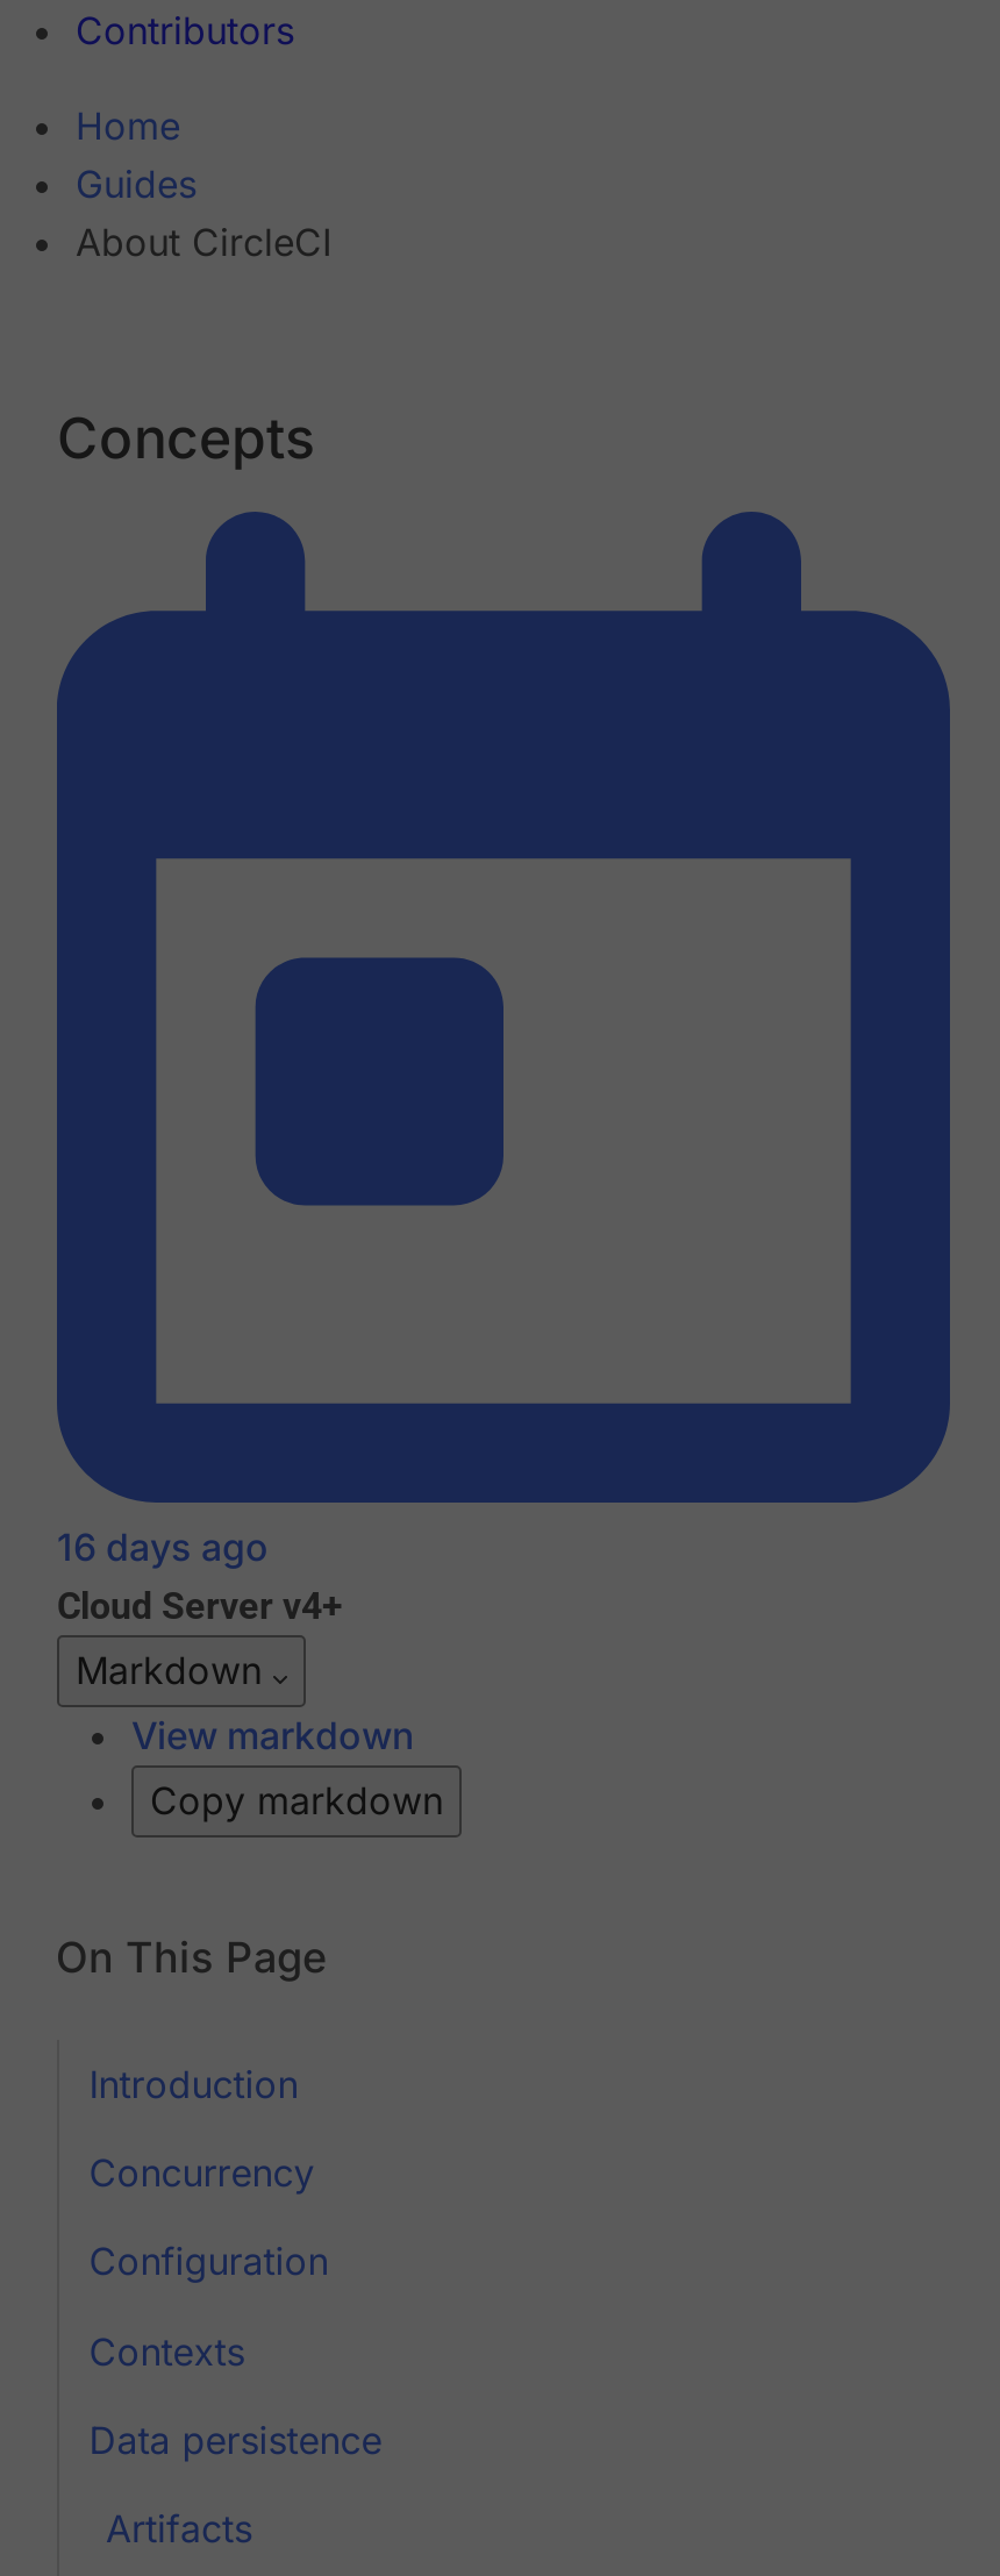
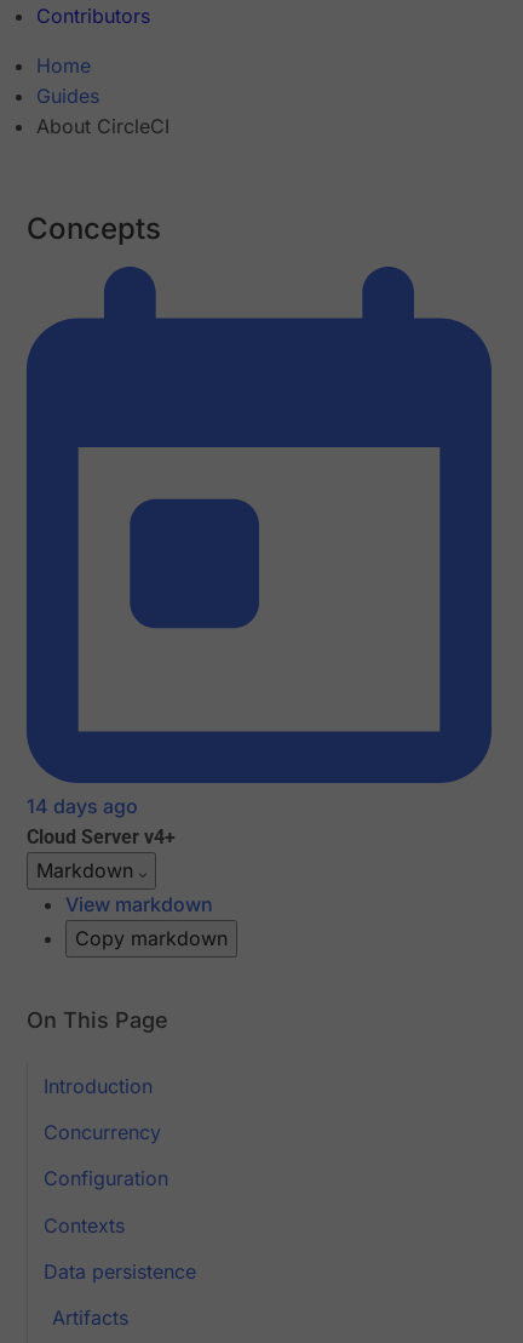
- 16 days ago
+ 14 days ago
